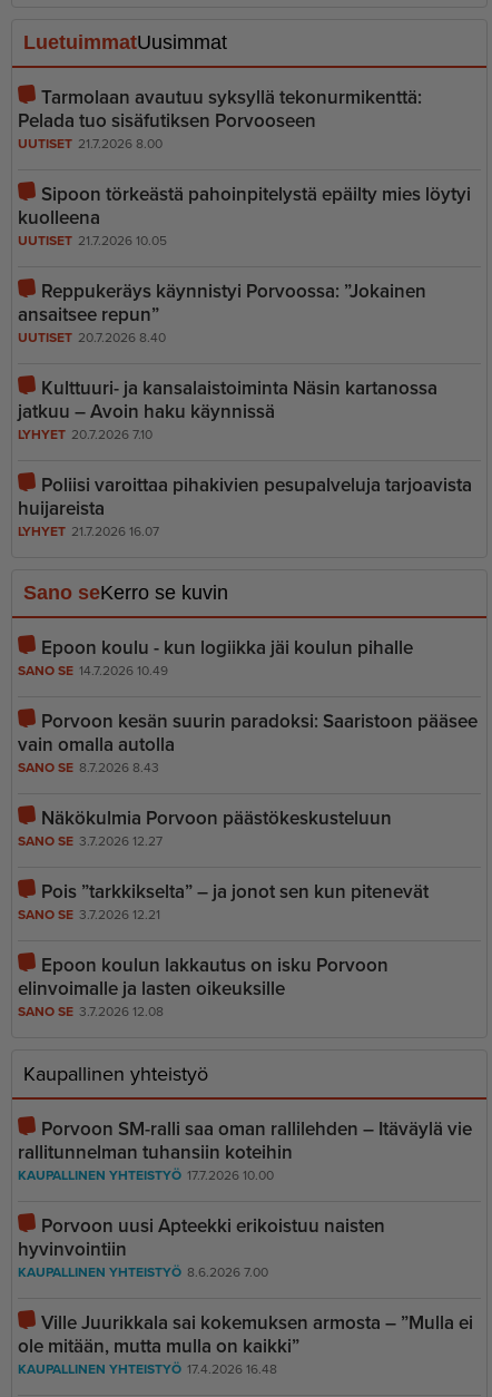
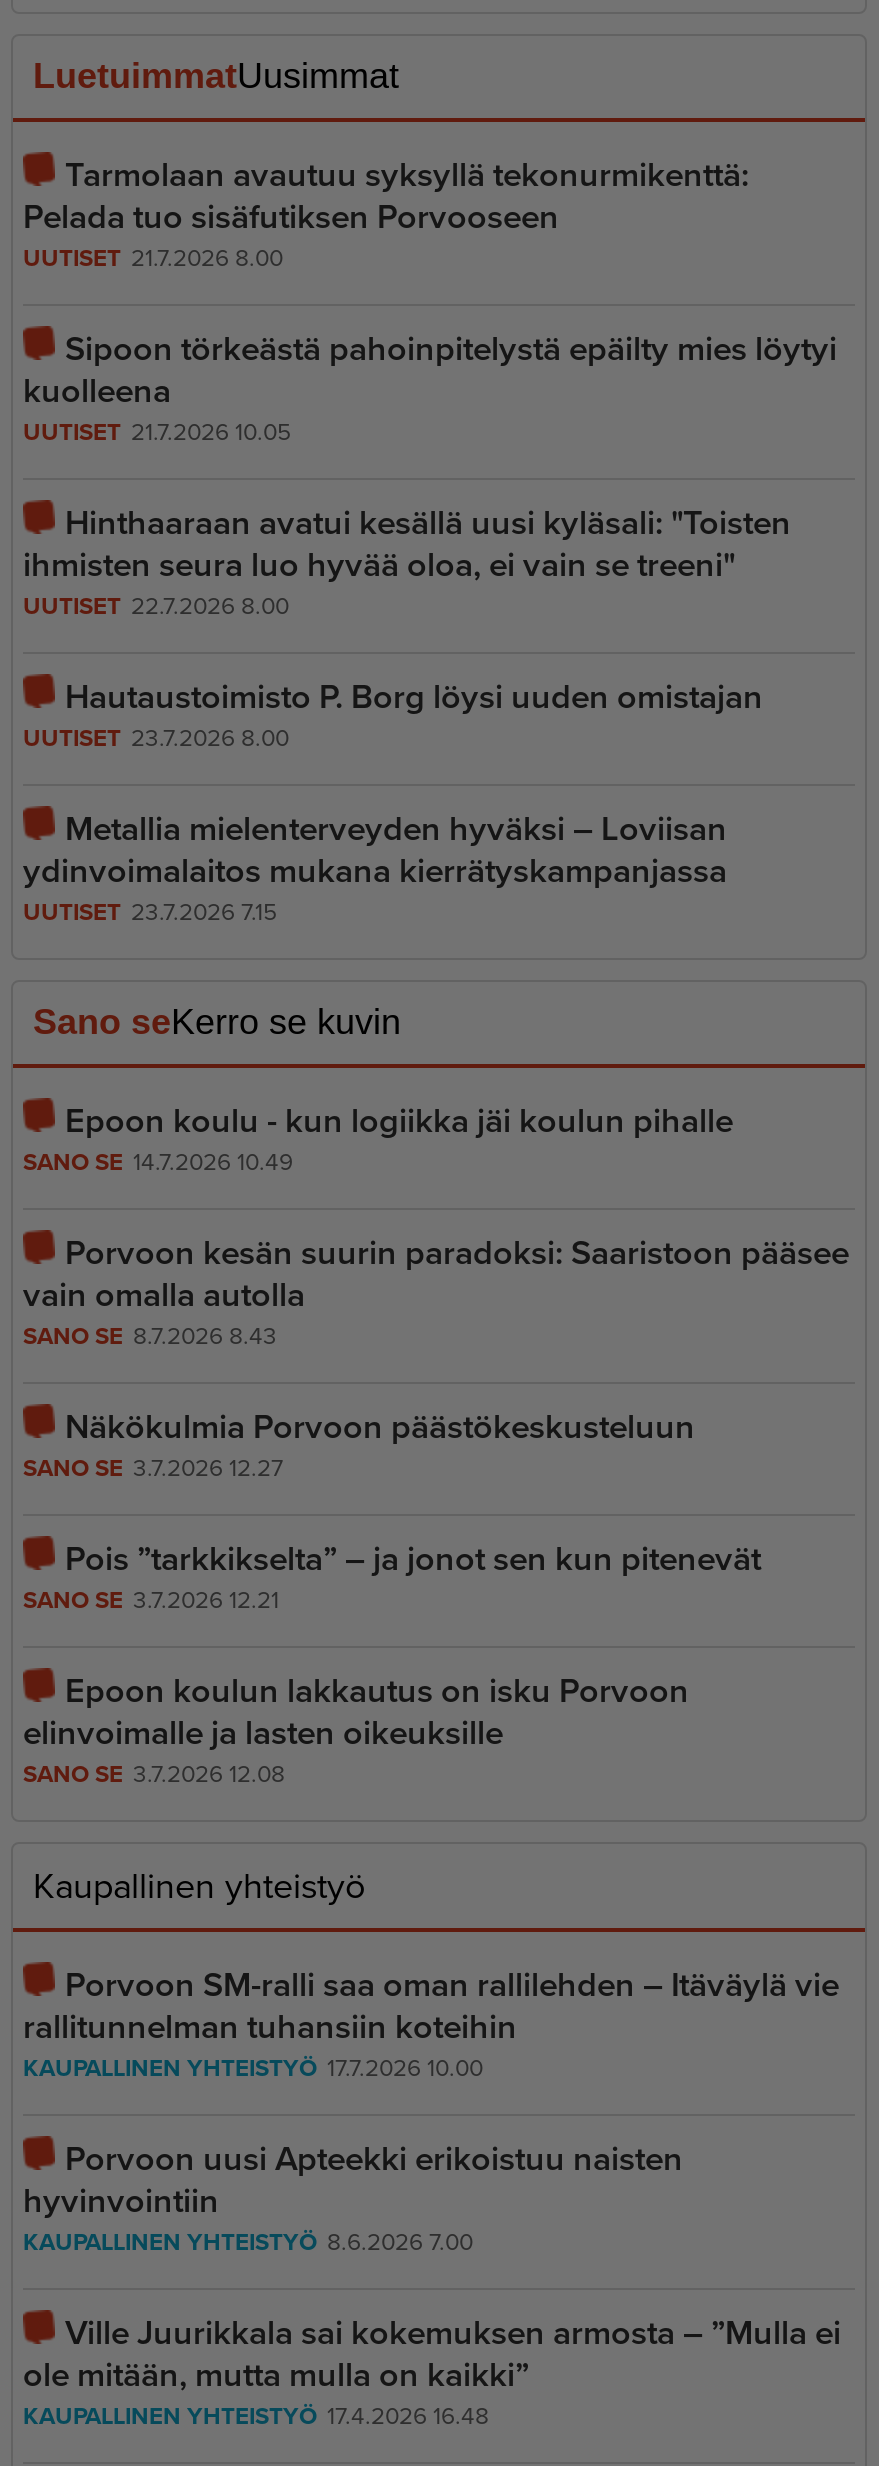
- Reppukeräys käynnistyi Porvoossa: ”Jokainen
- ansaitsee repun”
- UUTISET 20.7.2026 8.40
+ Hinthaaraan avatui kesällä uusi kyläsali: "Toisten
+ ihmisten seura luo hyvää oloa, ei vain se treeni"
+ UUTISET 22.7.2026 8.00

- Kulttuuri- ja kansalaistoiminta Näsin kartanossa
- jatkuu – Avoin haku käynnissä
- LYHYET 20.7.2026 7.10
+ Hautaustoimisto P. Borg löysi uuden omistajan
+ UUTISET 23.7.2026 8.00

- Poliisi varoittaa pihakivien pesupalveluja tarjoavista
- huijareista
- LYHYET 21.7.2026 16.07
+ Metallia mielenterveyden hyväksi – Loviisan
+ ydinvoimalaitos mukana kierrätyskampanjassa
+ UUTISET 23.7.2026 7.15
